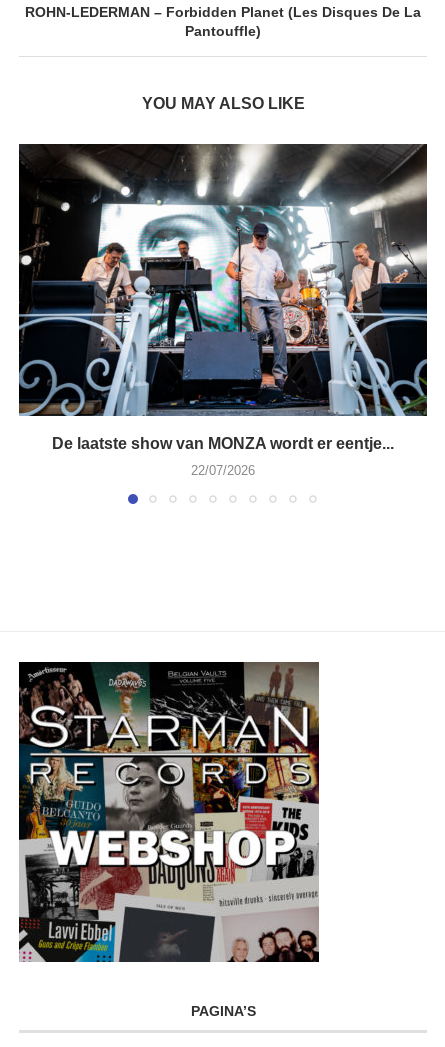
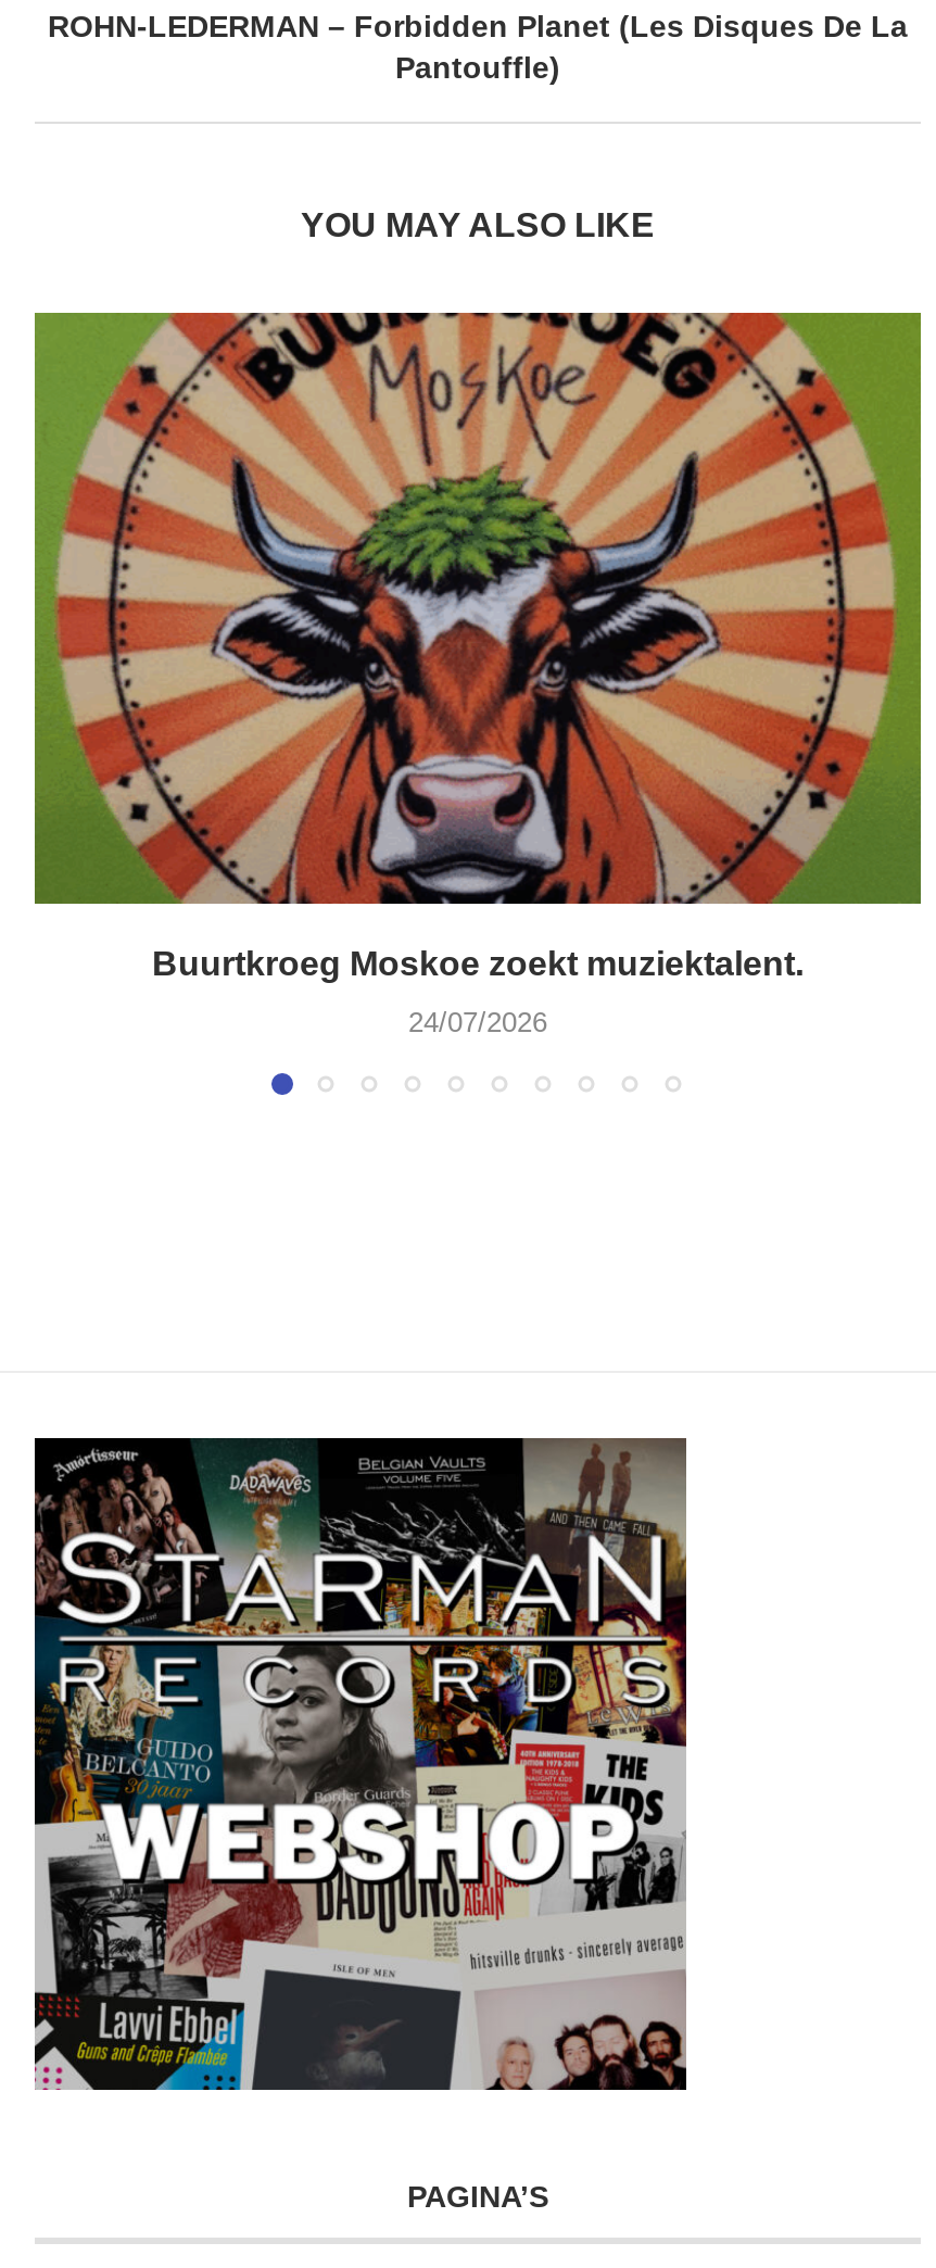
- [image]
- De laatste show van MONZA wordt er eentje...
+ [image]
+ Buurtkroeg Moskoe zoekt muziektalent.

- 22/07/2026
+ 24/07/2026
